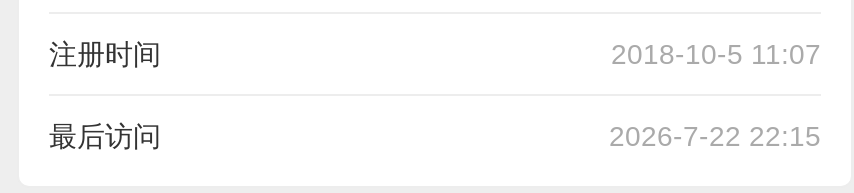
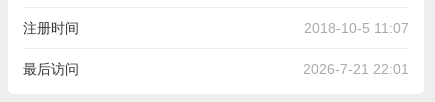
- 2026-7-22 22:15
+ 2026-7-21 22:01
